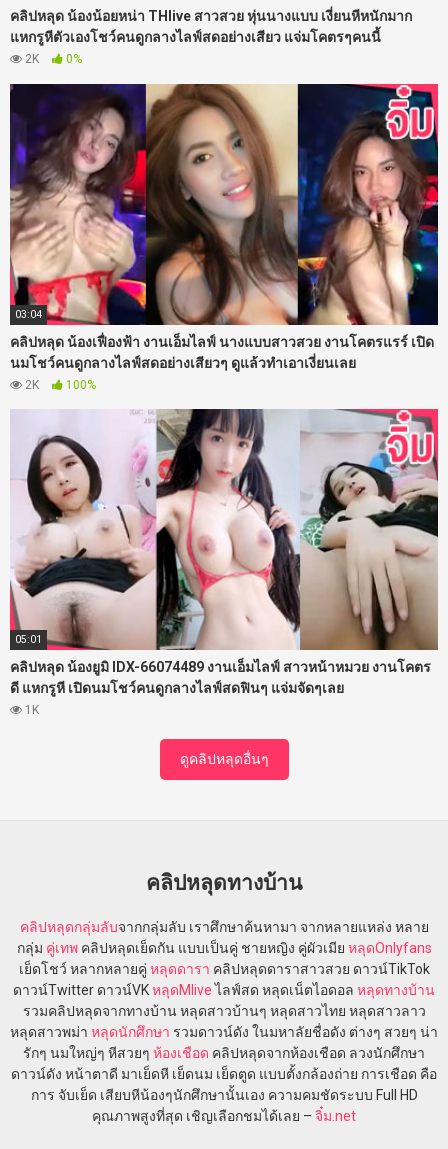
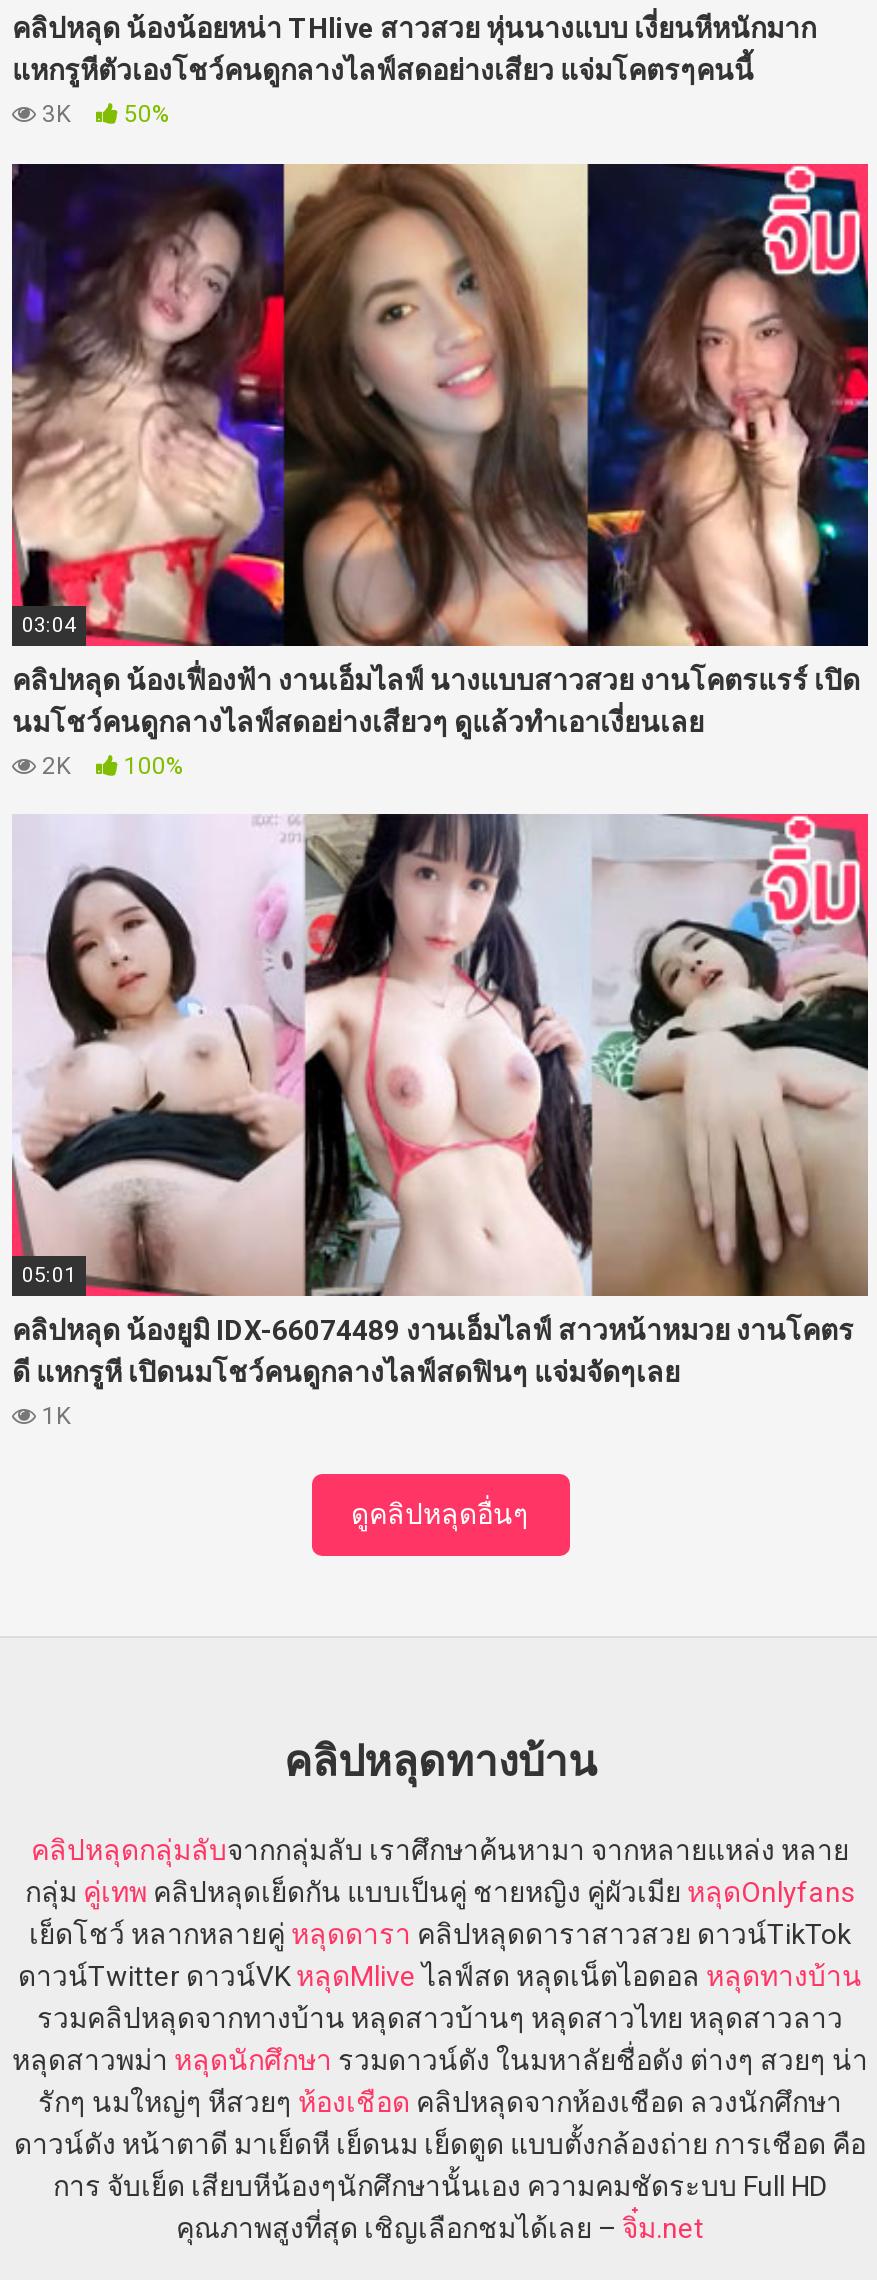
- 2K
- 0%
+ 3K
+ 50%
